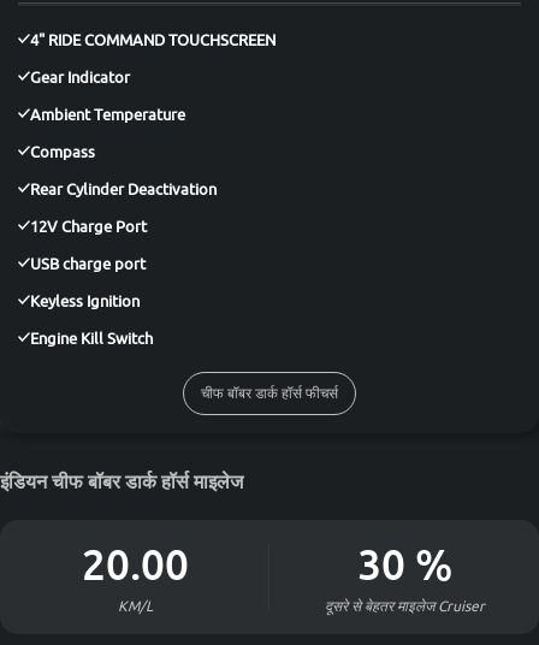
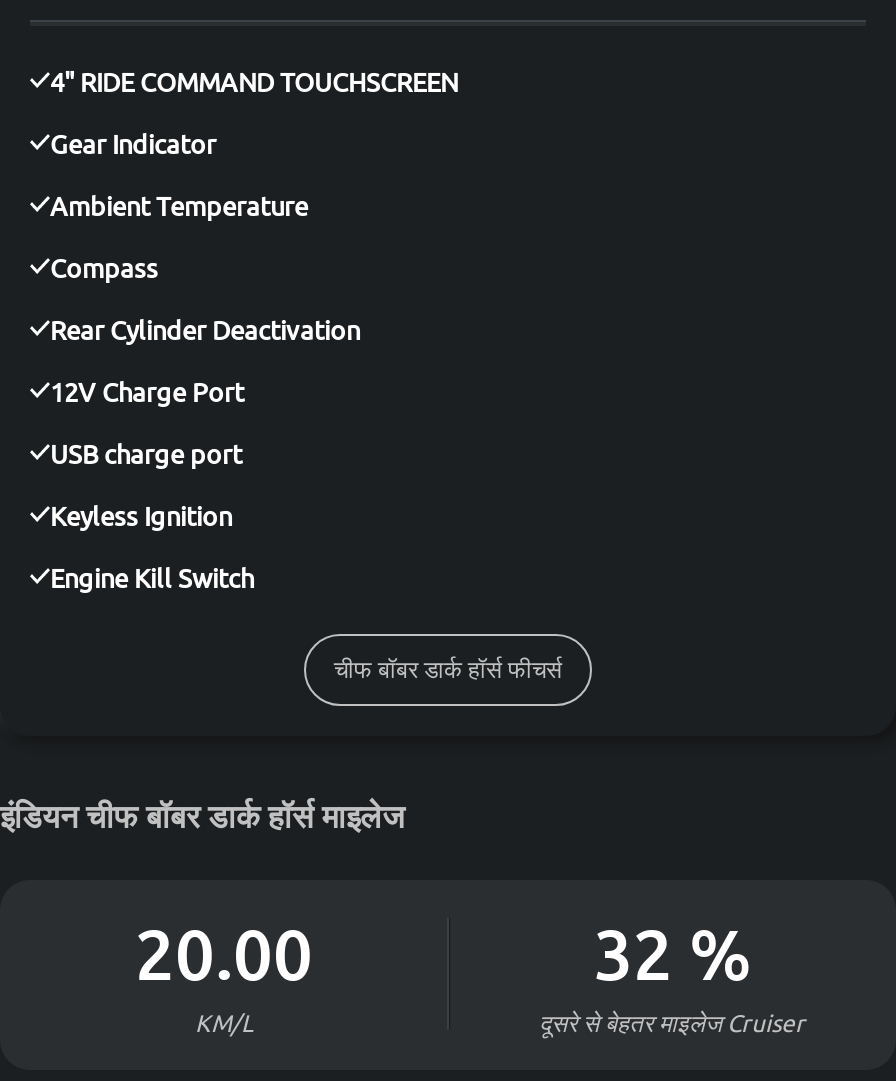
- 30%
+ 32%
